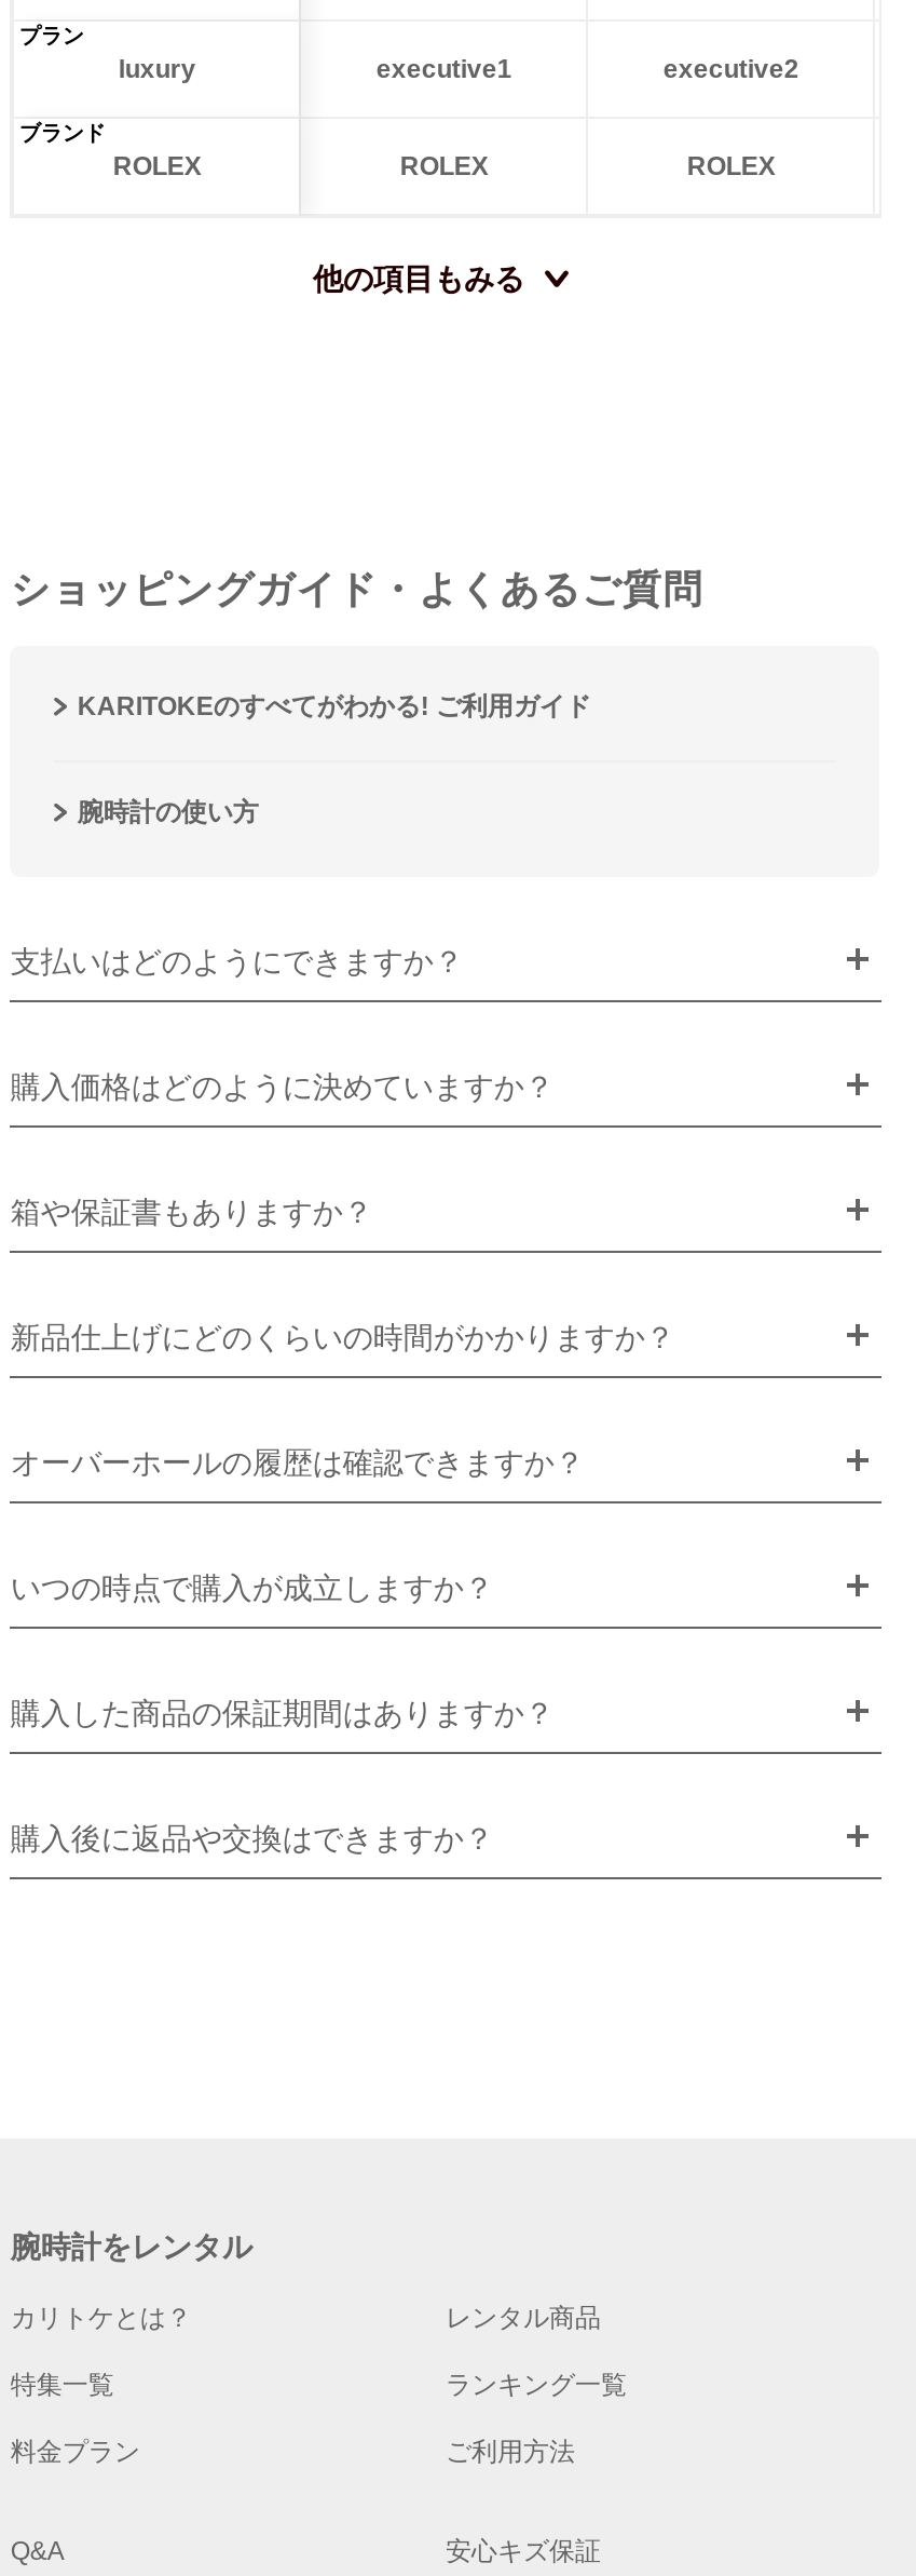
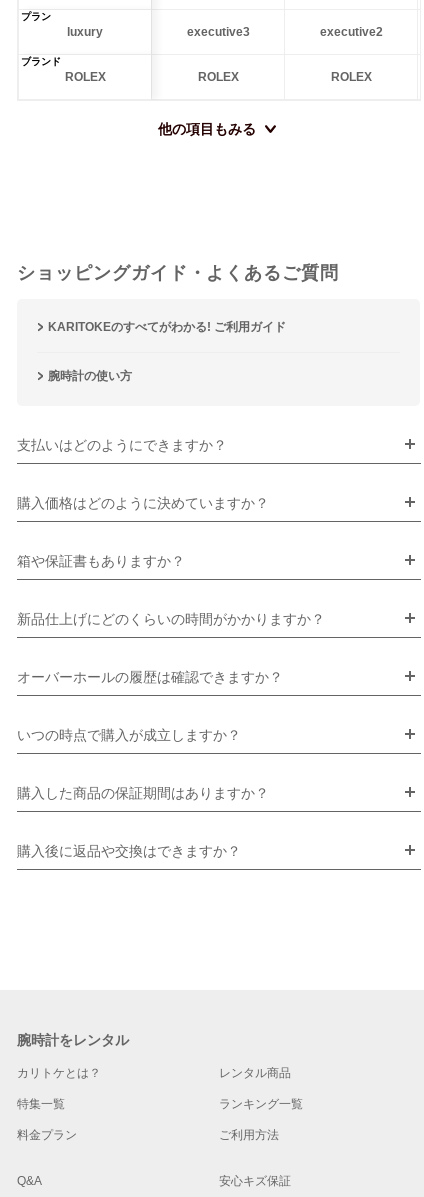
- executive1
+ executive3
